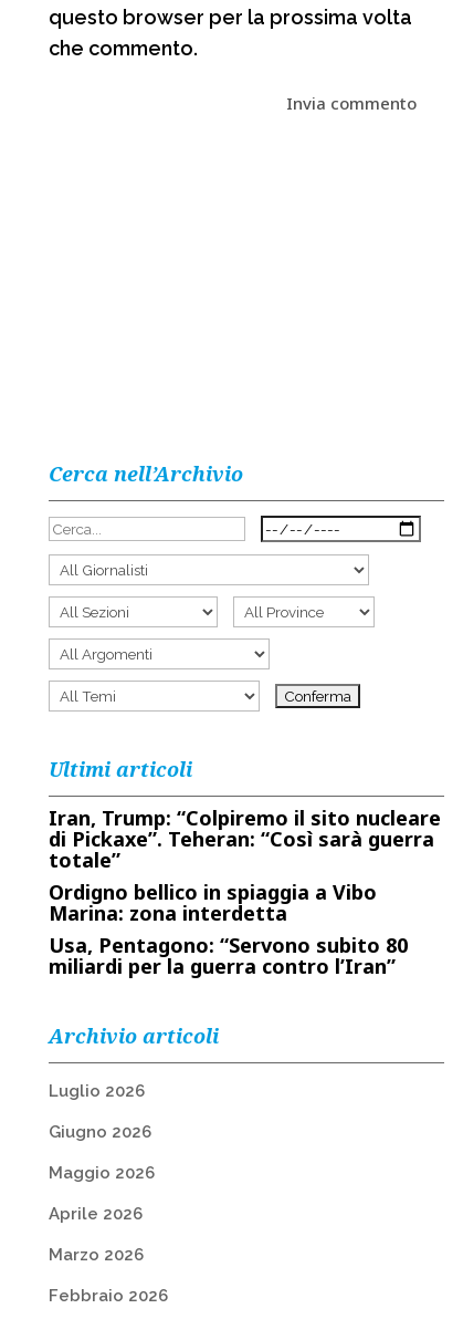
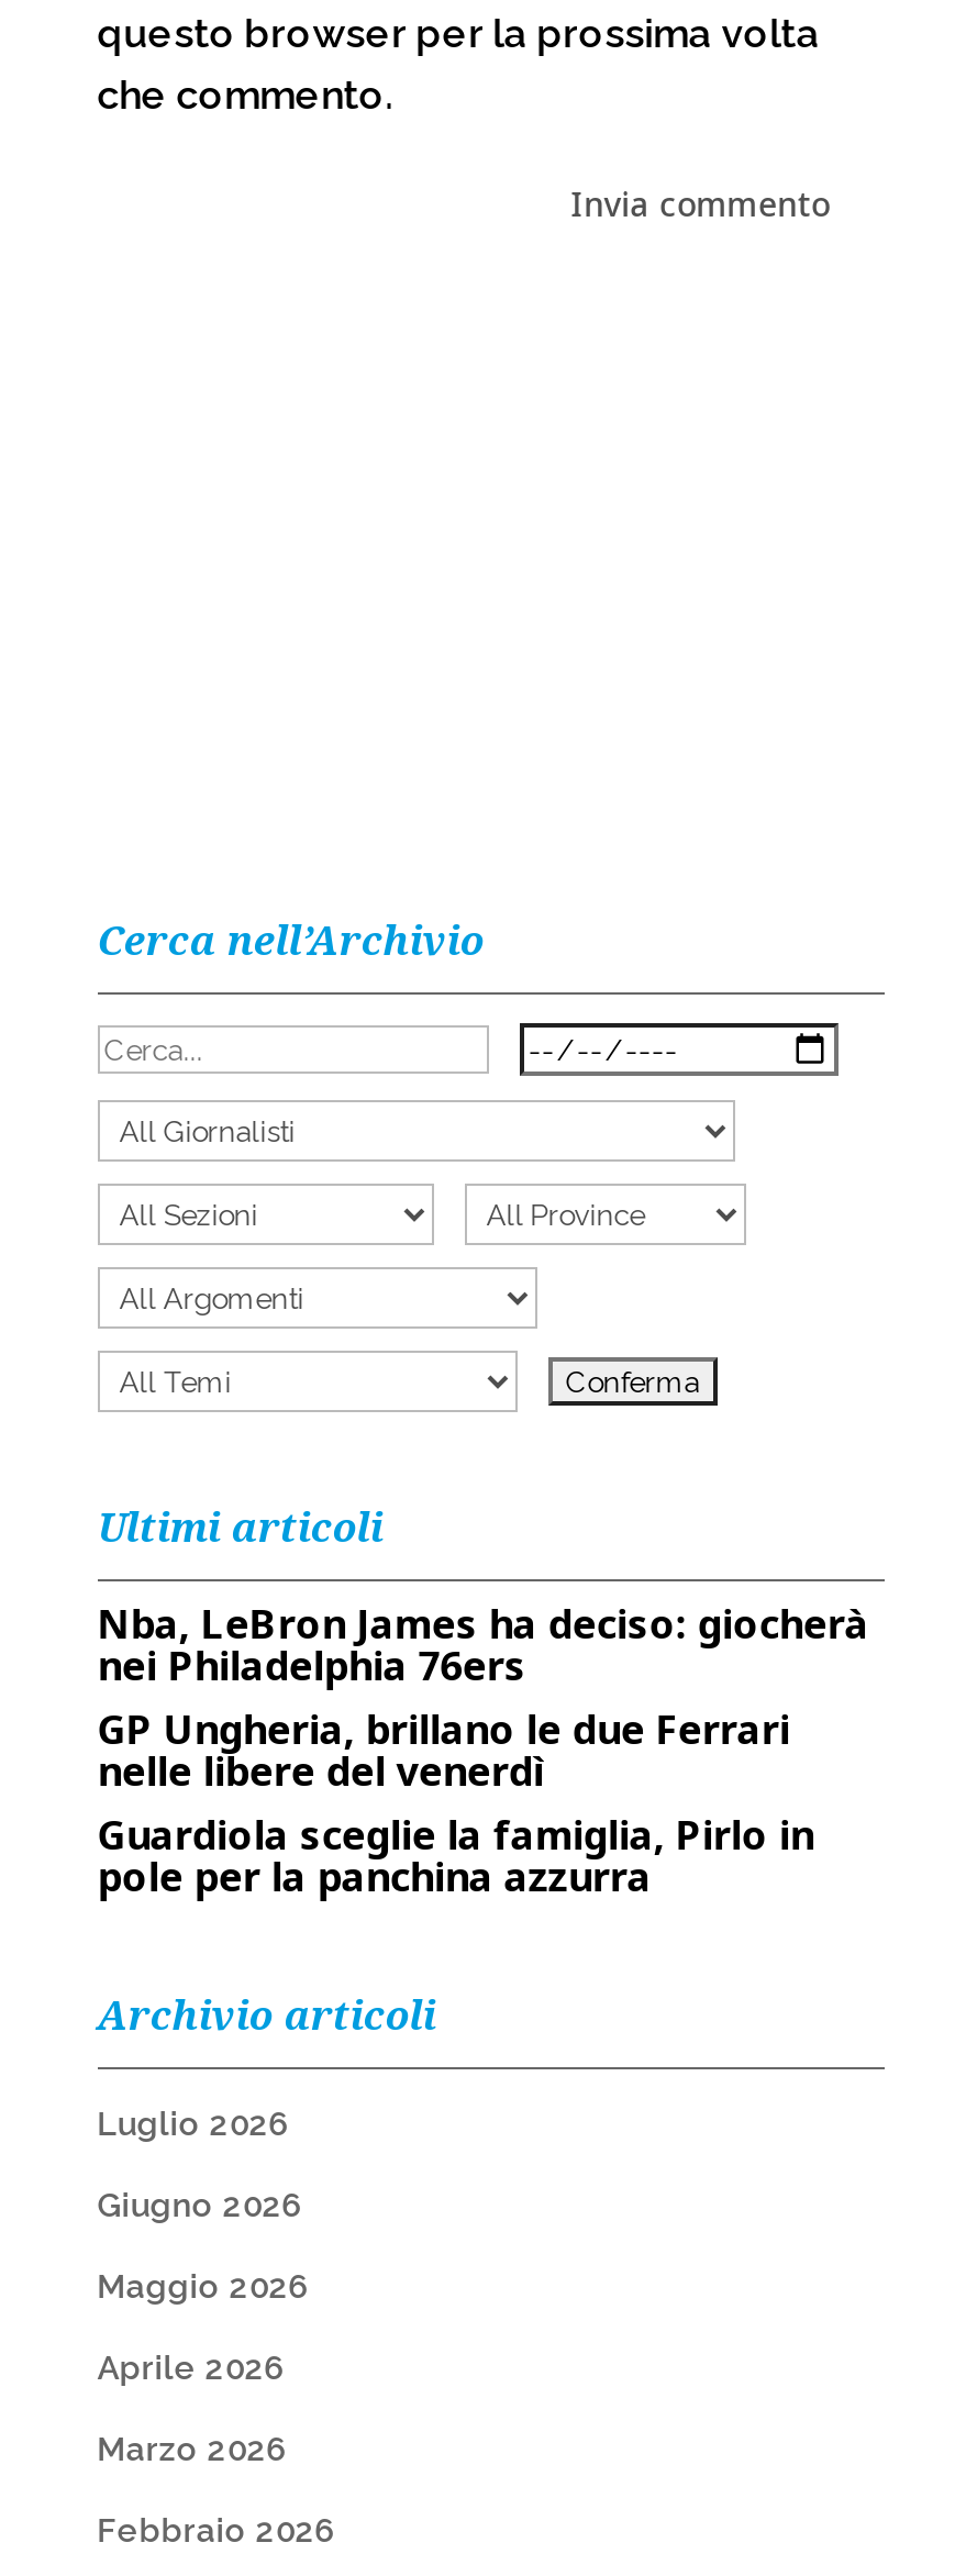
- Iran, Trump: “Colpiremo il sito nucleare
- di Pickaxe”. Teheran: “Così sarà guerra
- totale”
- Ordigno bellico in spiaggia a Vibo
- Marina: zona interdetta
- Usa, Pentagono: “Servono subito 80
- miliardi per la guerra contro l’Iran”
+ Nba, LeBron James ha deciso: giocherà
+ nei Philadelphia 76ers
+ GP Ungheria, brillano le due Ferrari
+ nelle libere del venerdì
+ Guardiola sceglie la famiglia, Pirlo in
+ pole per la panchina azzurra
